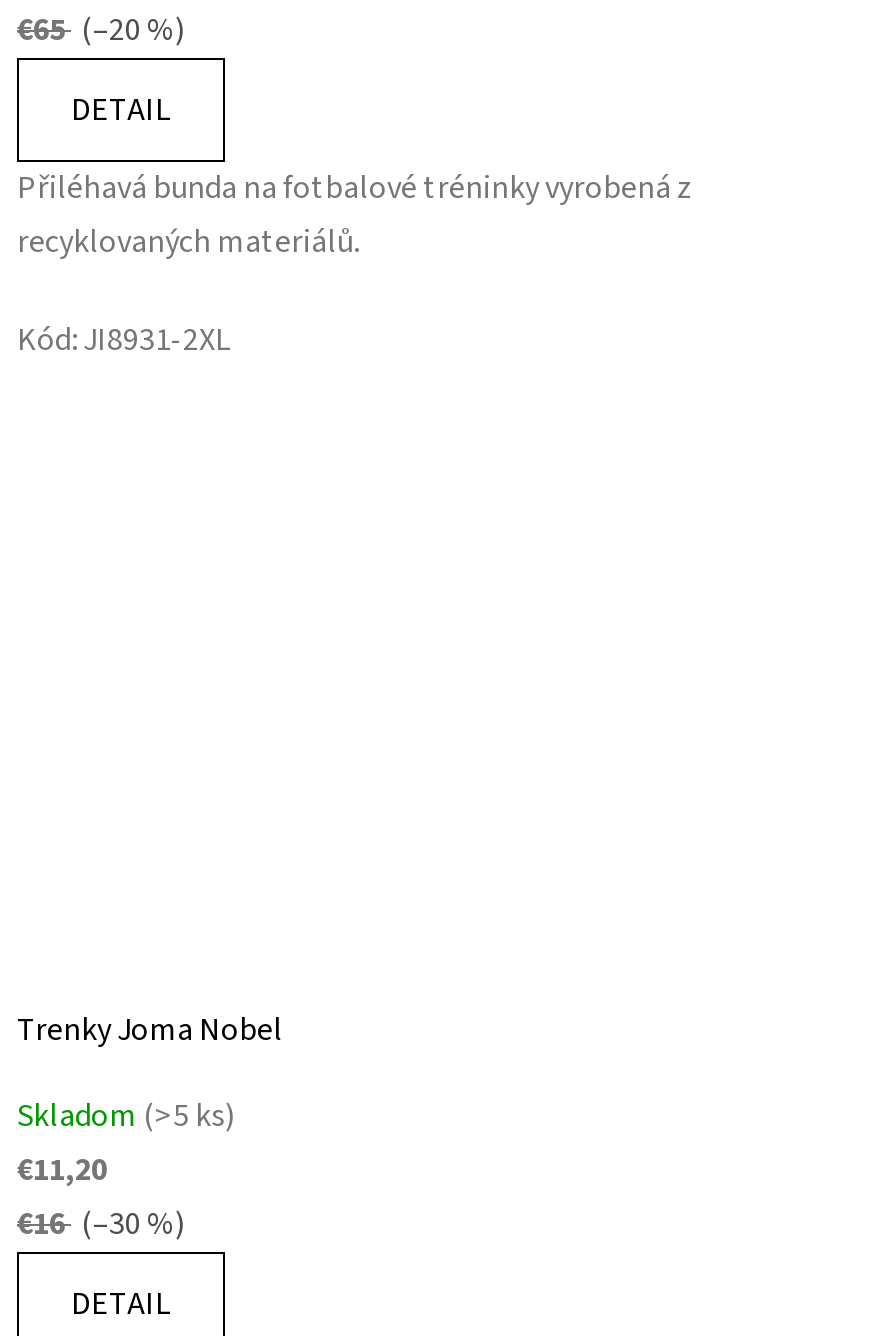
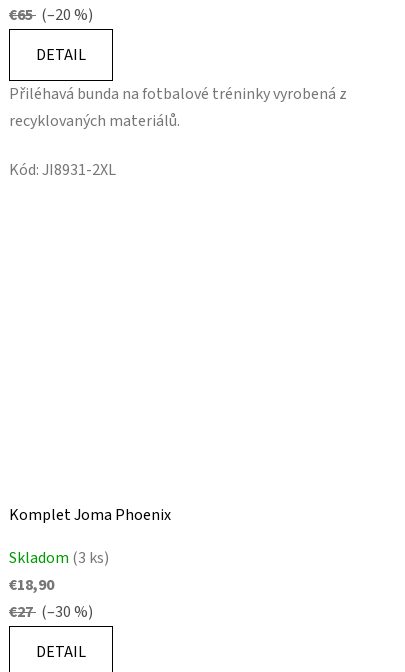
- Trenky Joma Nobel
+ Komplet Joma Phoenix

- Skladom (>5 ks)
+ Skladom (3 ks)

- €11,20
+ €18,90

- €16 (–30 %)
+ €27 (–30 %)
